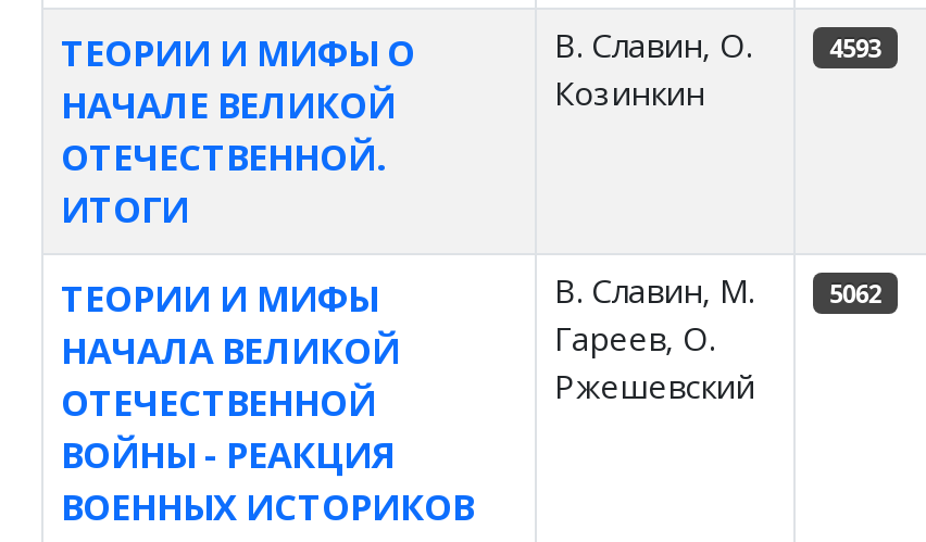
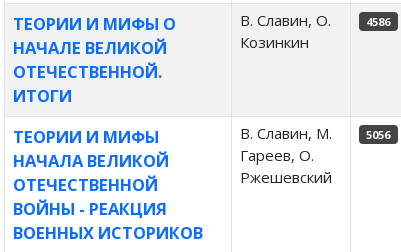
- 4593
+ 4586

- 5062
+ 5056
